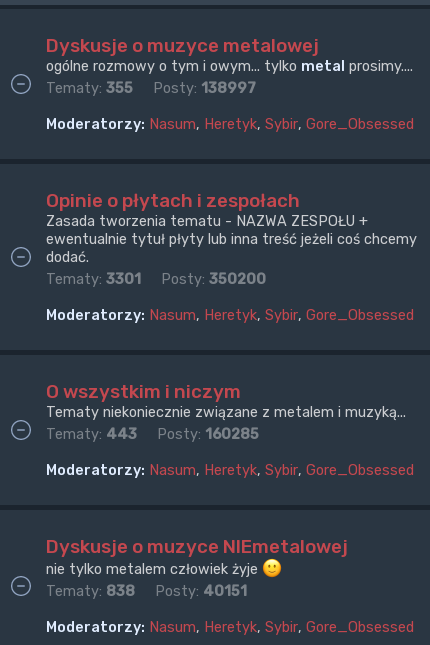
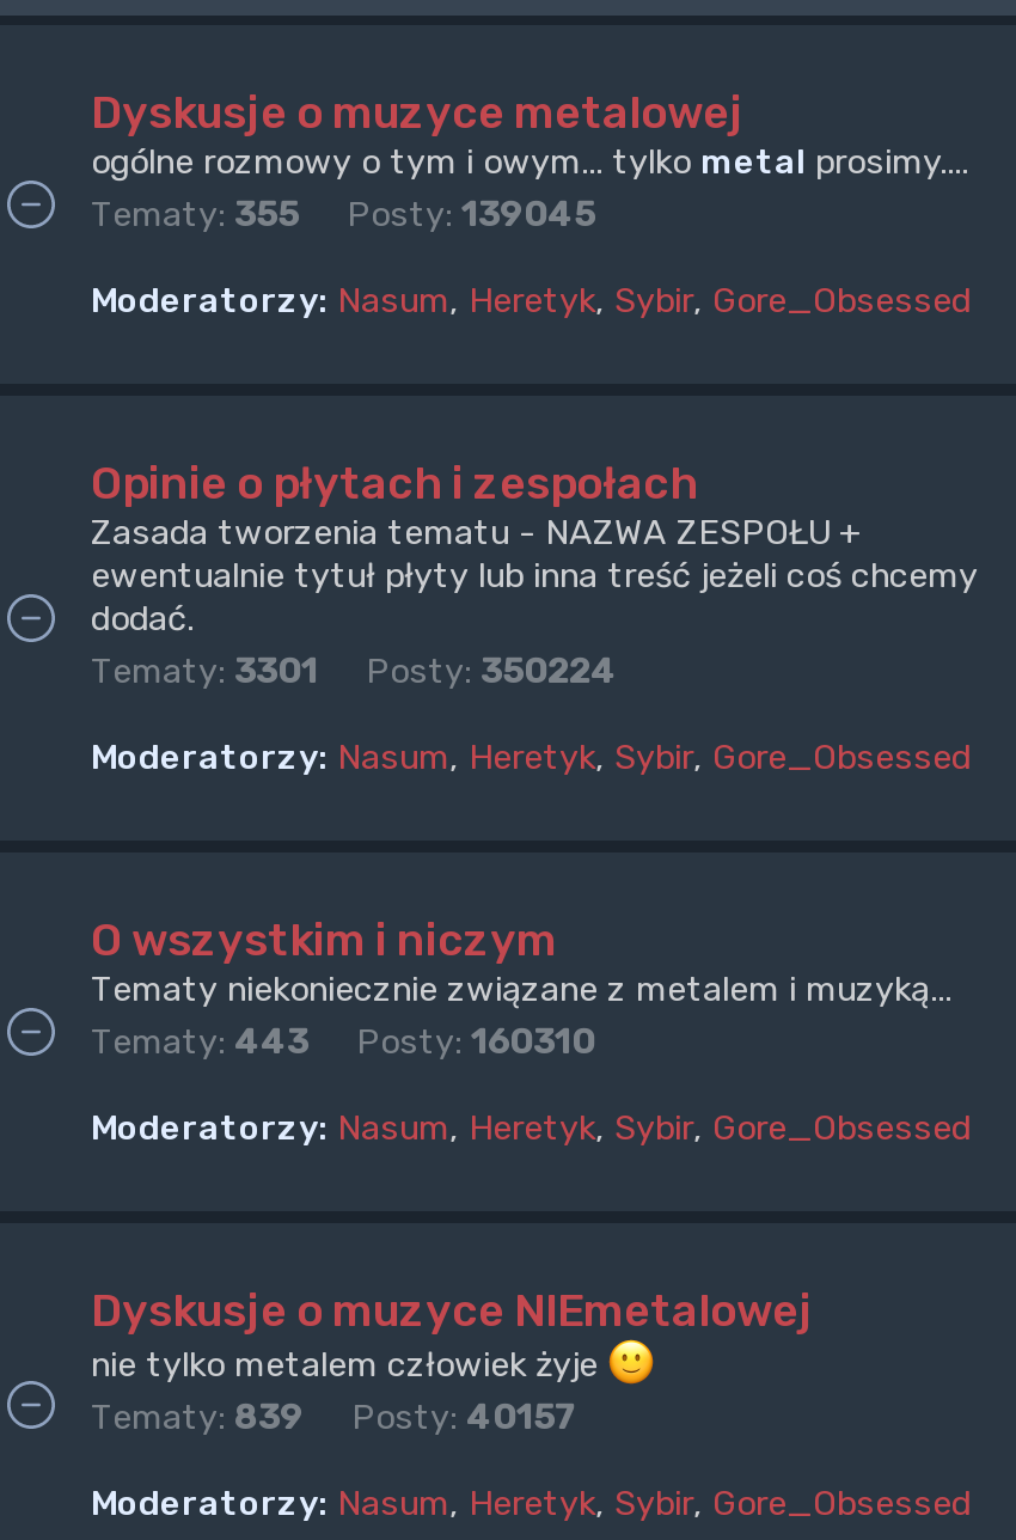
- Tematy: 355 Posty: 138997
+ Tematy: 355 Posty: 139045

- Tematy: 3301 Posty: 350200
+ Tematy: 3301 Posty: 350224

- Tematy: 443 Posty: 160285
+ Tematy: 443 Posty: 160310

- Tematy: 838 Posty: 40151
+ Tematy: 839 Posty: 40157
